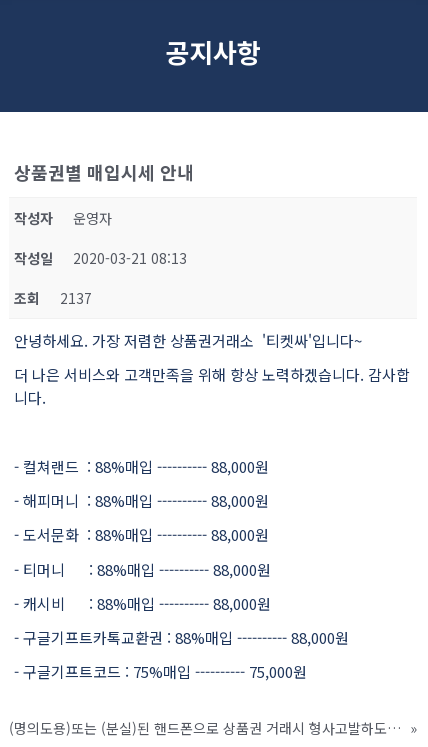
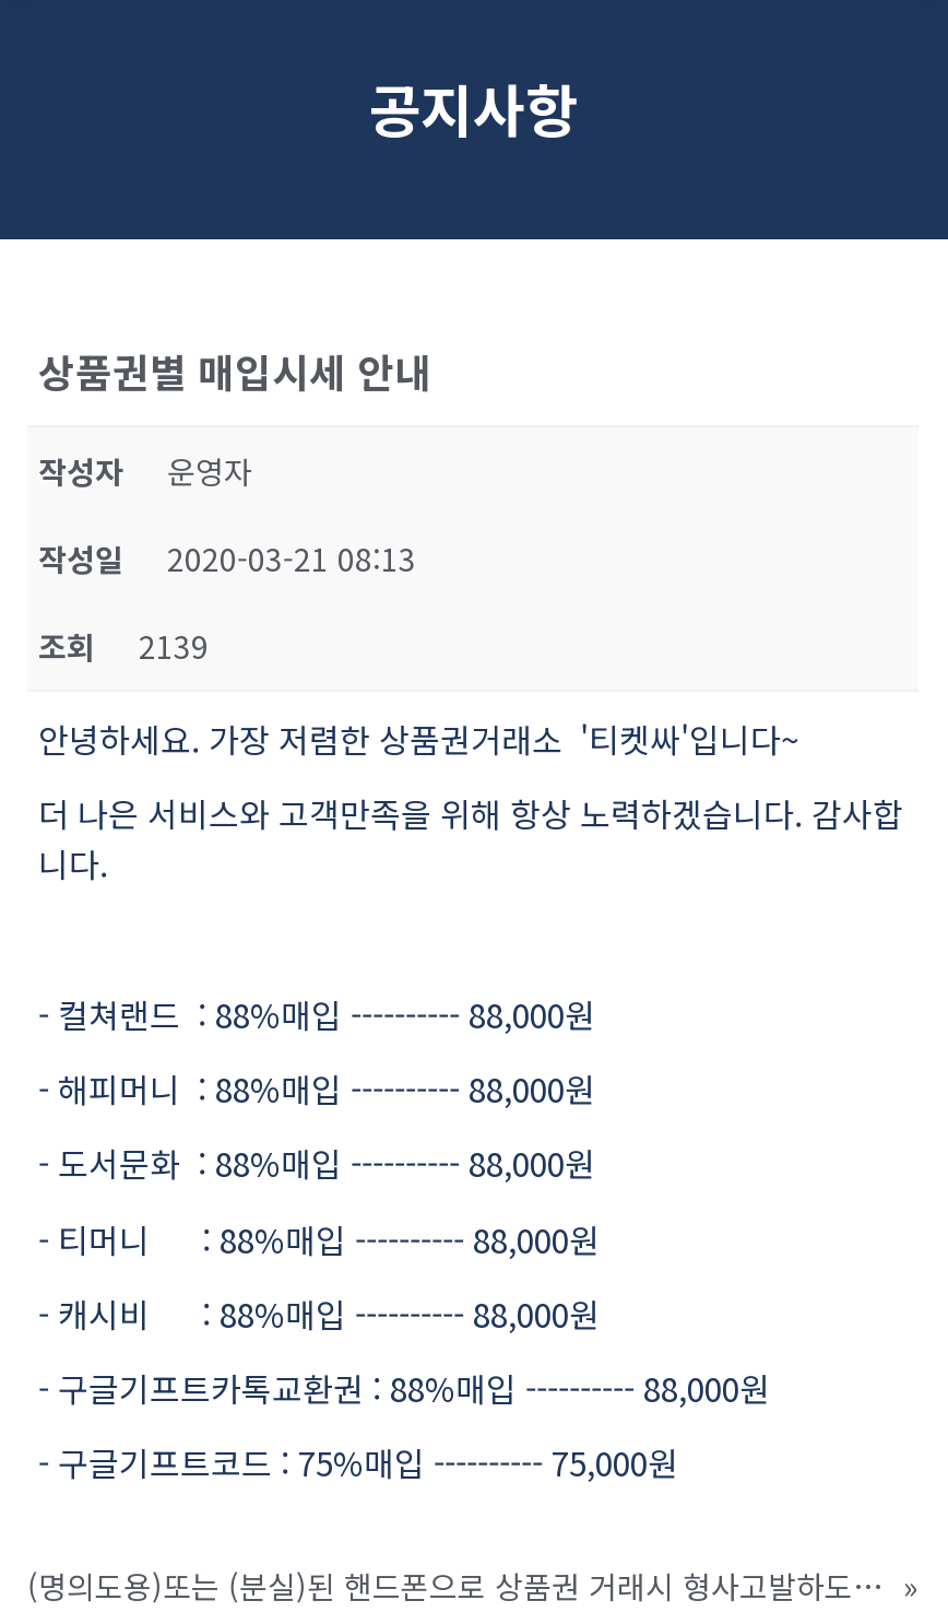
- 조회 2137
+ 조회 2139
